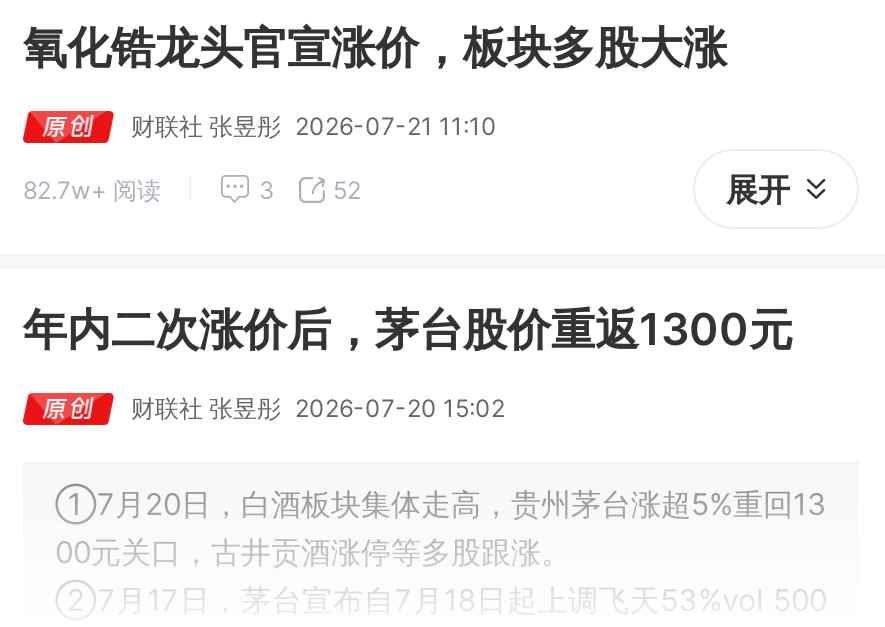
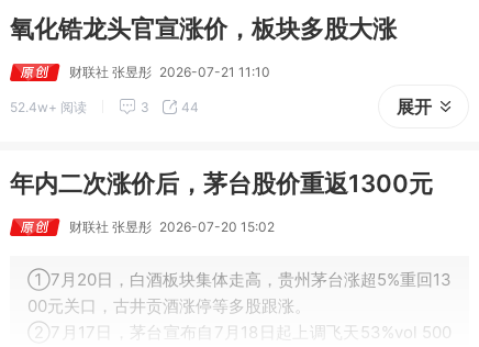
- 82.7w+ 阅读
+ 52.4w+ 阅读

- 3 52
+ 3 44
